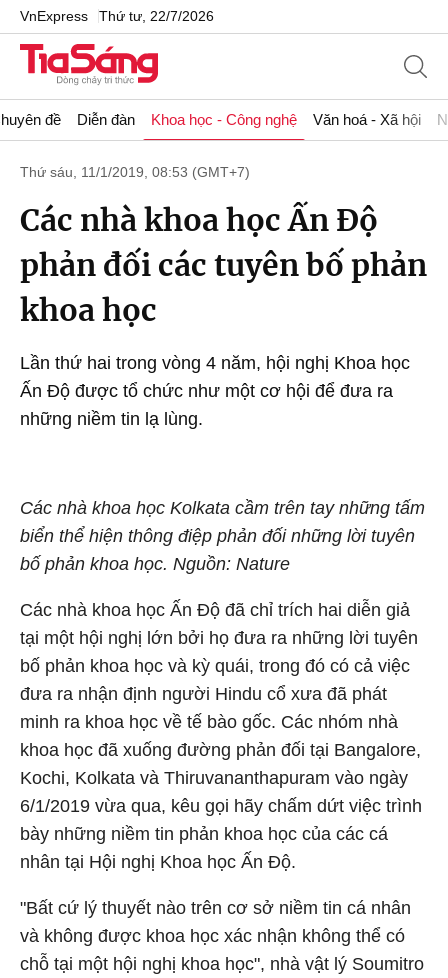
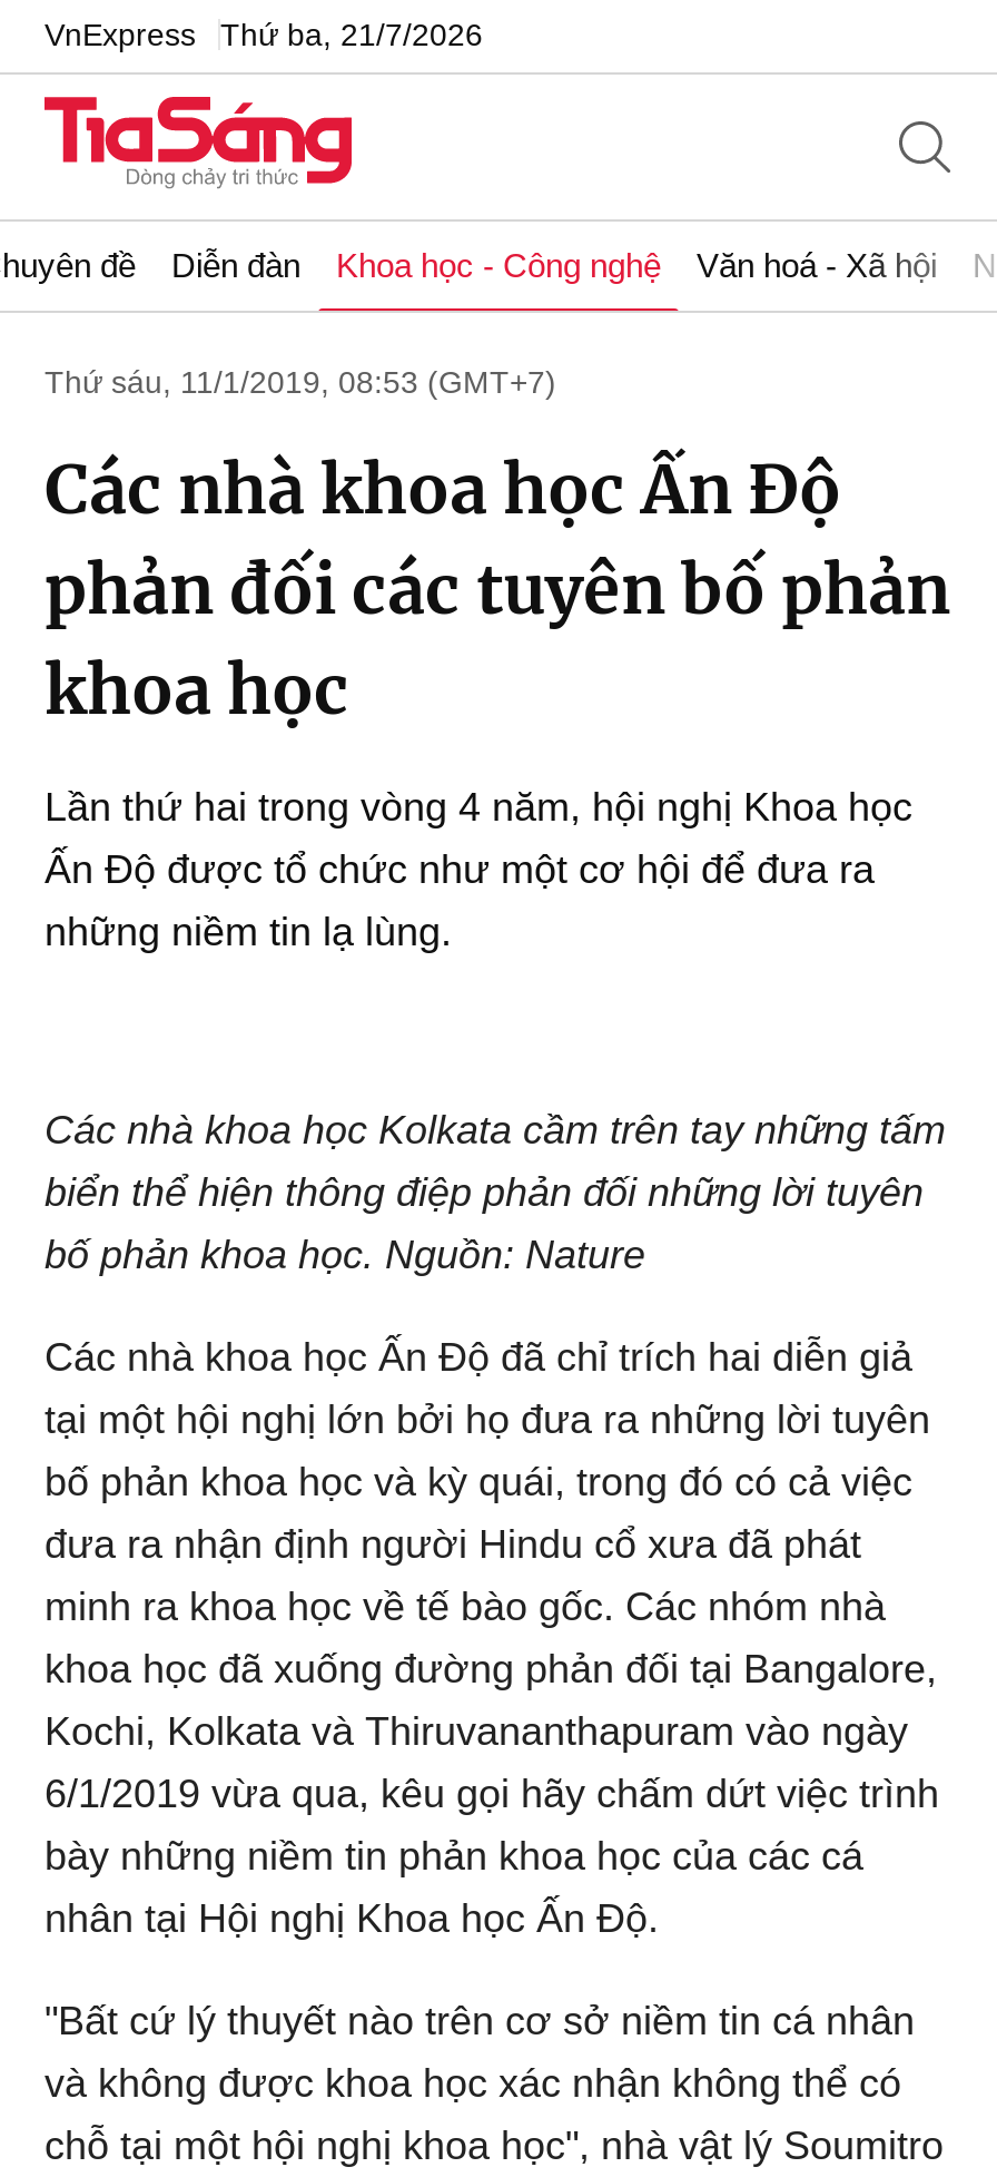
- VnExpress Thứ tư, 22/7/2026
+ VnExpress Thứ ba, 21/7/2026
